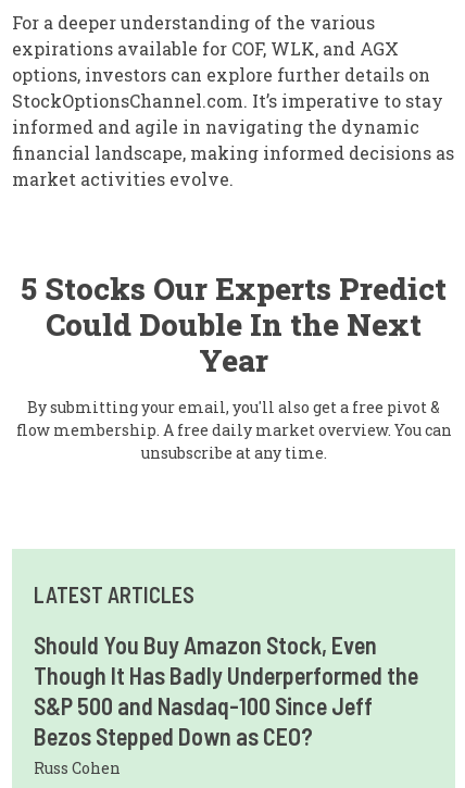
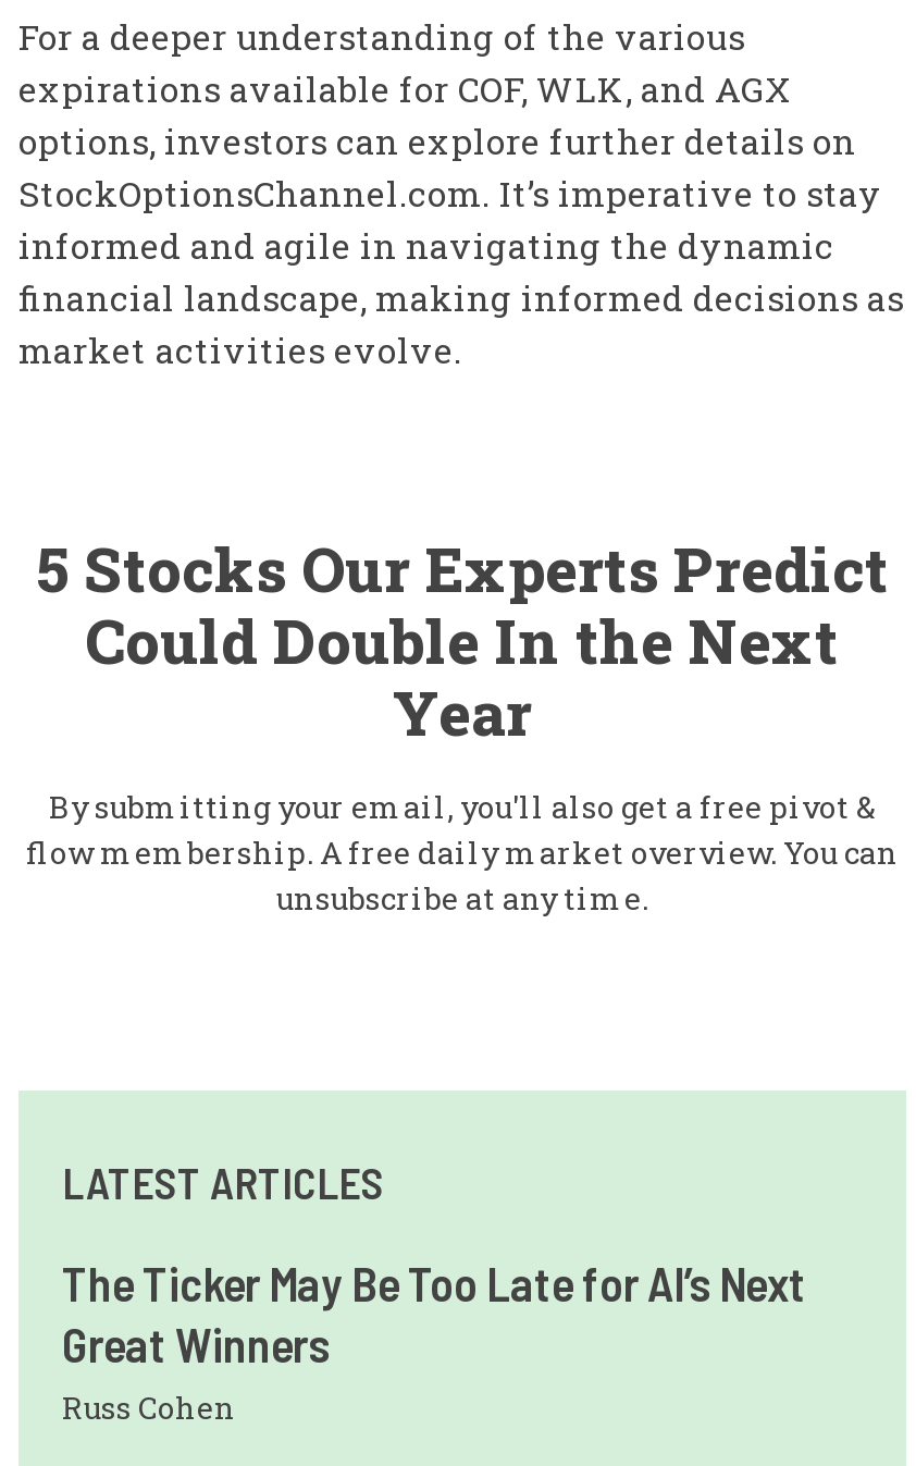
- Should You Buy Amazon Stock, Even
- Though It Has Badly Underperformed the
- S&P 500 and Nasdaq-100 Since Jeff
- Bezos Stepped Down as CEO?
+ The Ticker May Be Too Late for AI’s Next
+ Great Winners
